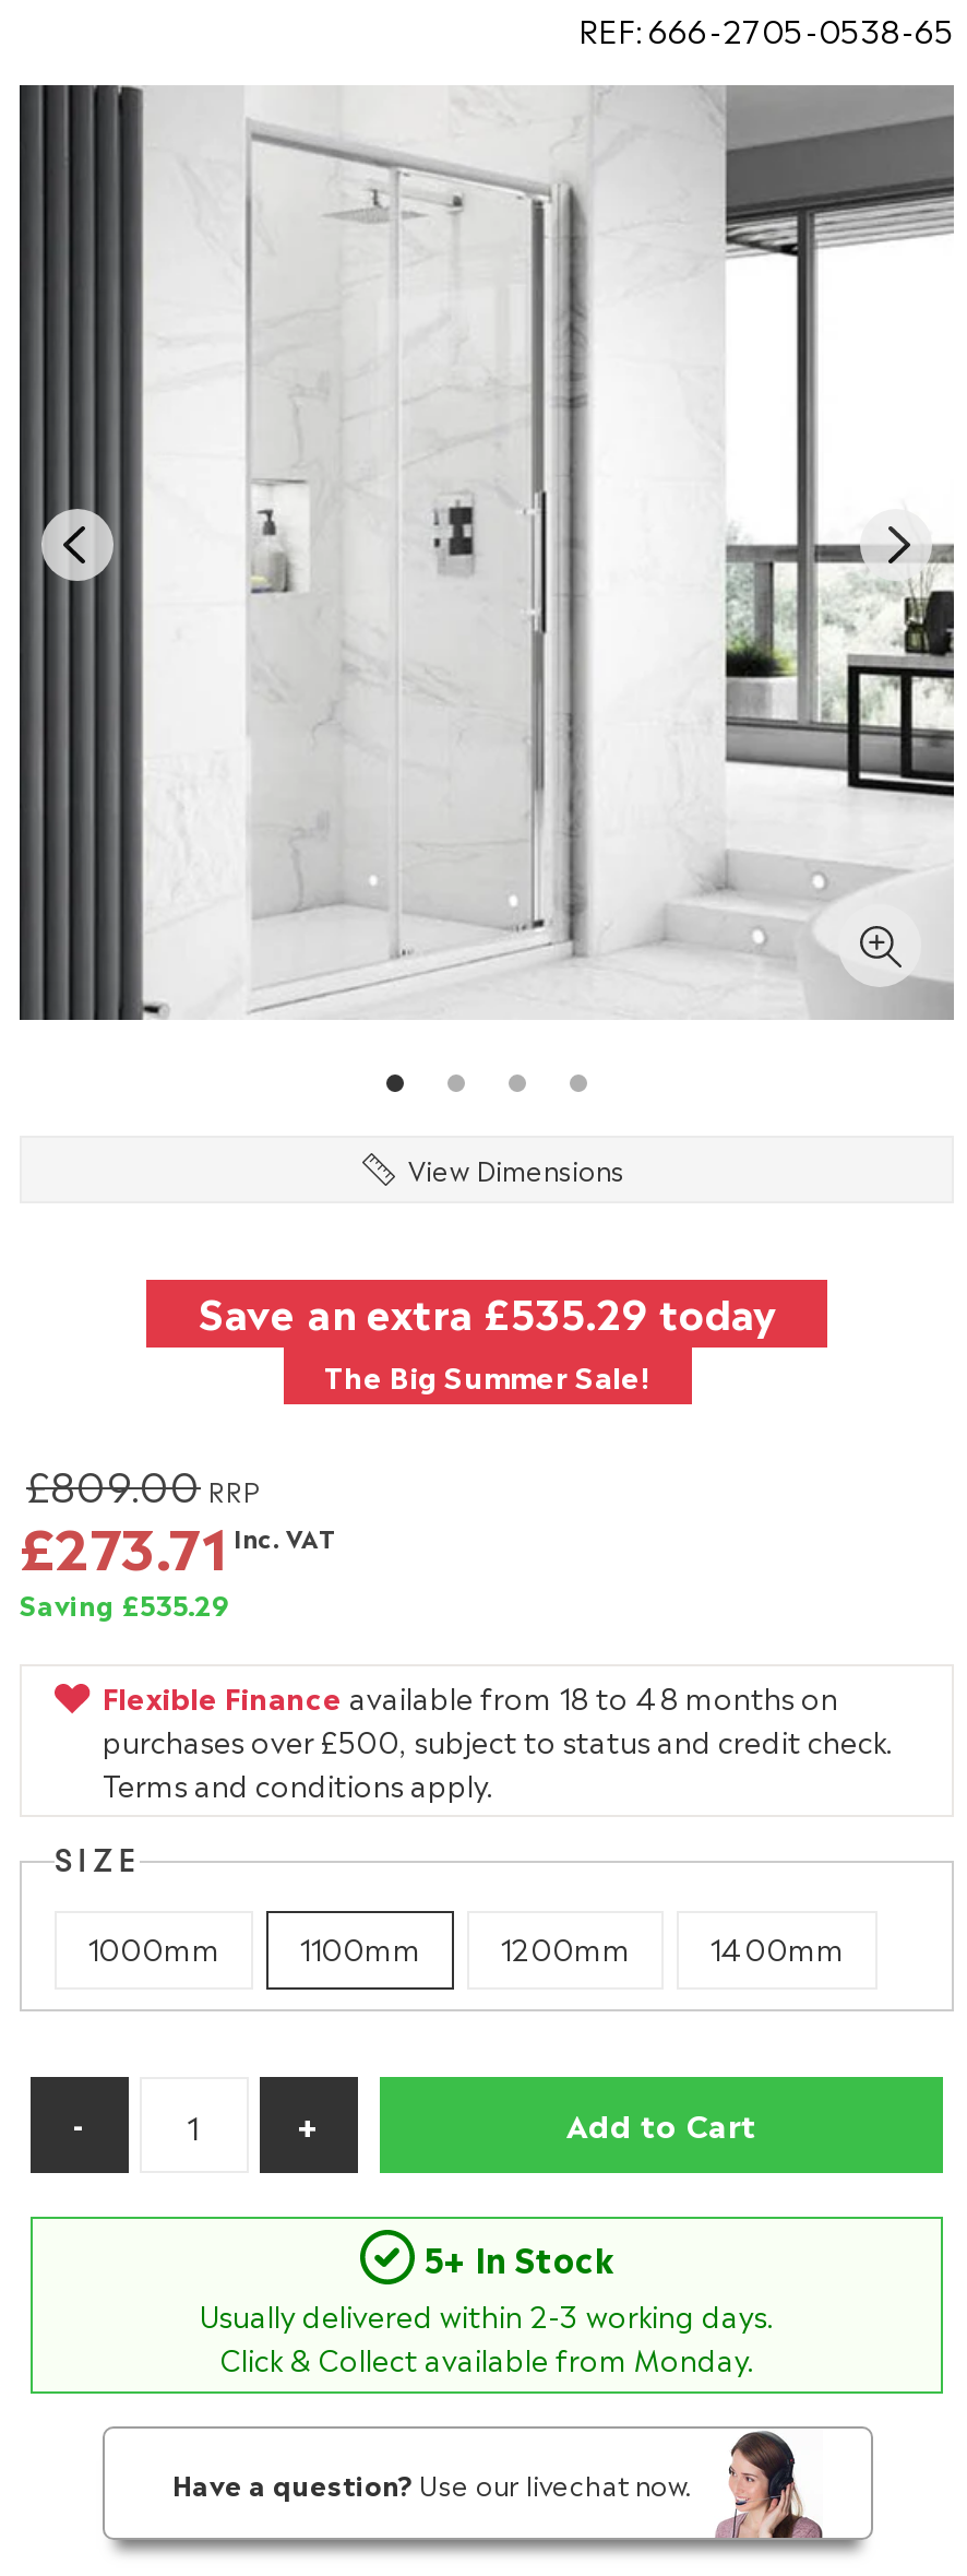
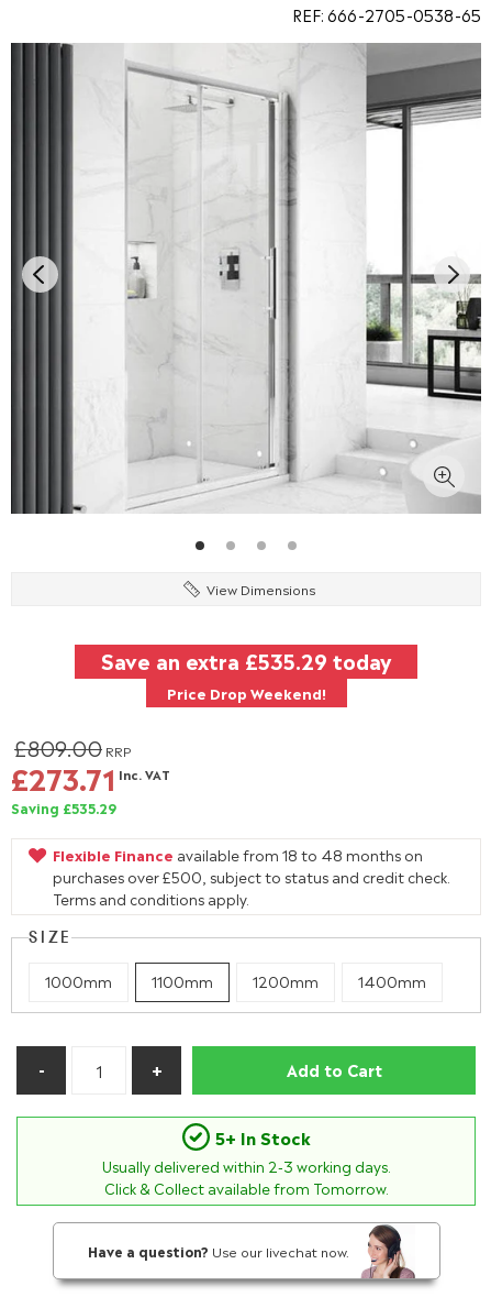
- The Big Summer Sale!
+ Price Drop Weekend!

- Click & Collect available from Monday.
+ Click & Collect available from Tomorrow.
